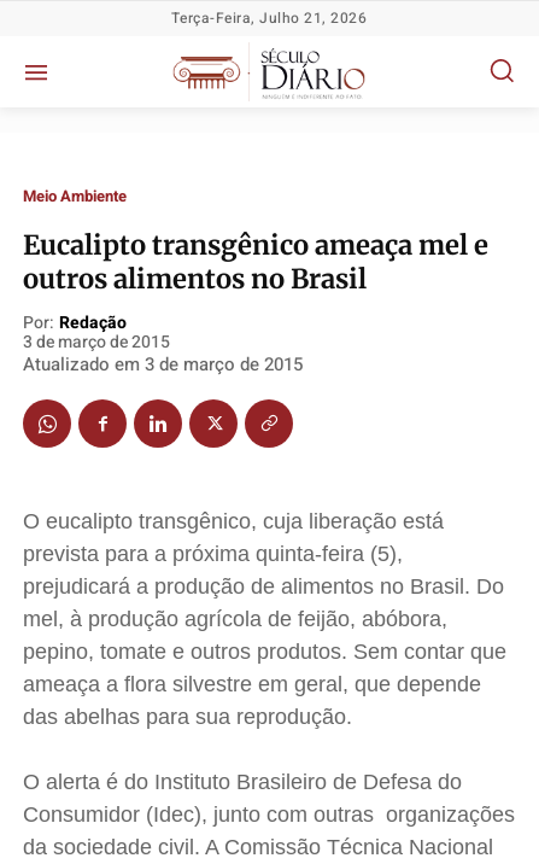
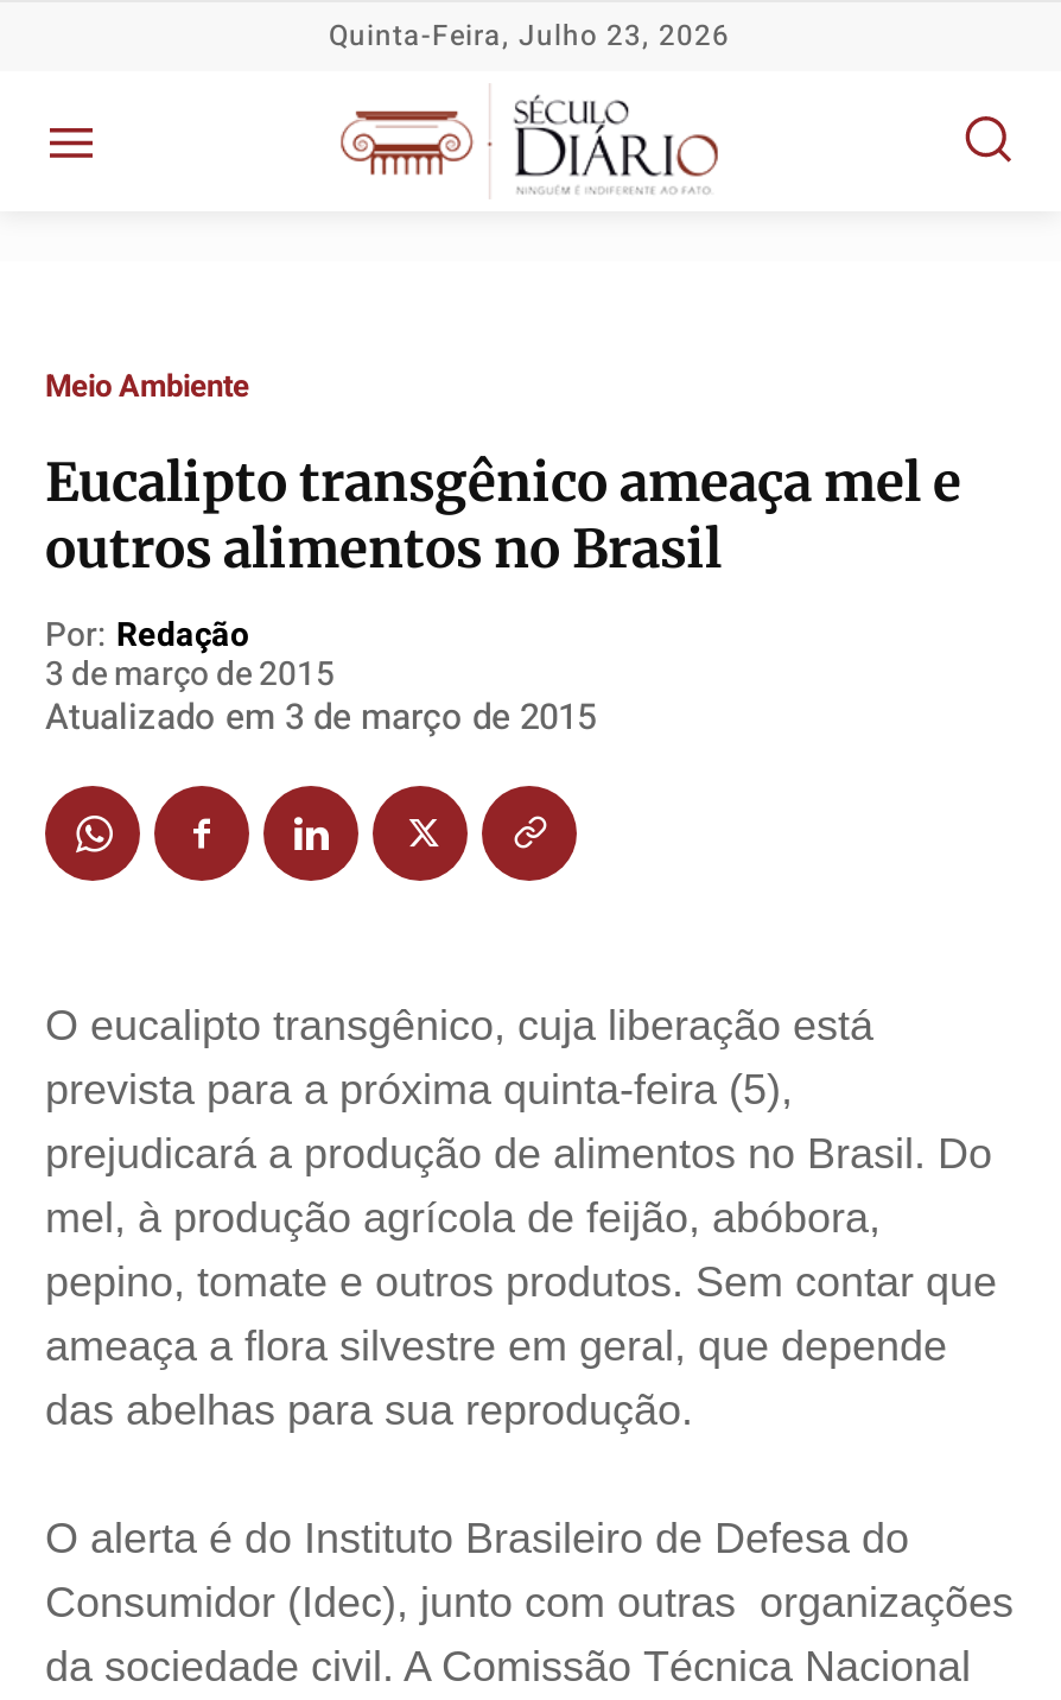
- Terça-Feira, Julho 21, 2026
+ Quinta-Feira, Julho 23, 2026
